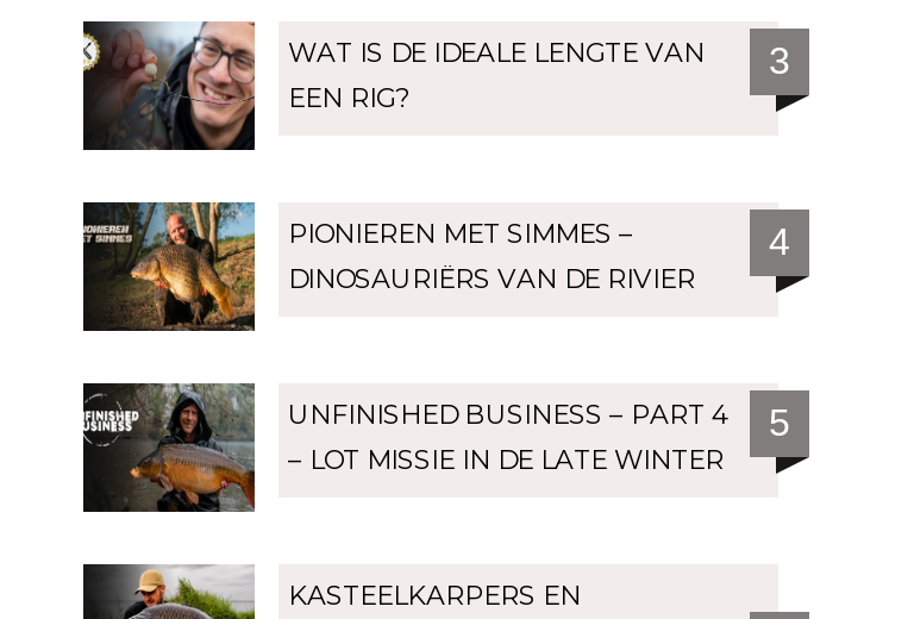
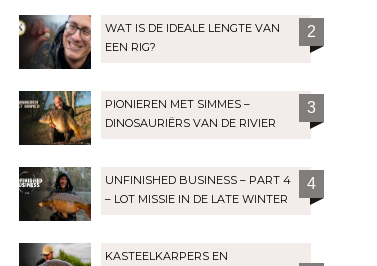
- WAT IS DE IDEALE LENGTE VAN 3
+ WAT IS DE IDEALE LENGTE VAN 2

- 4
+ 3

- UNFINISHED BUSINESS – PART 4 5
+ UNFINISHED BUSINESS – PART 4 4
